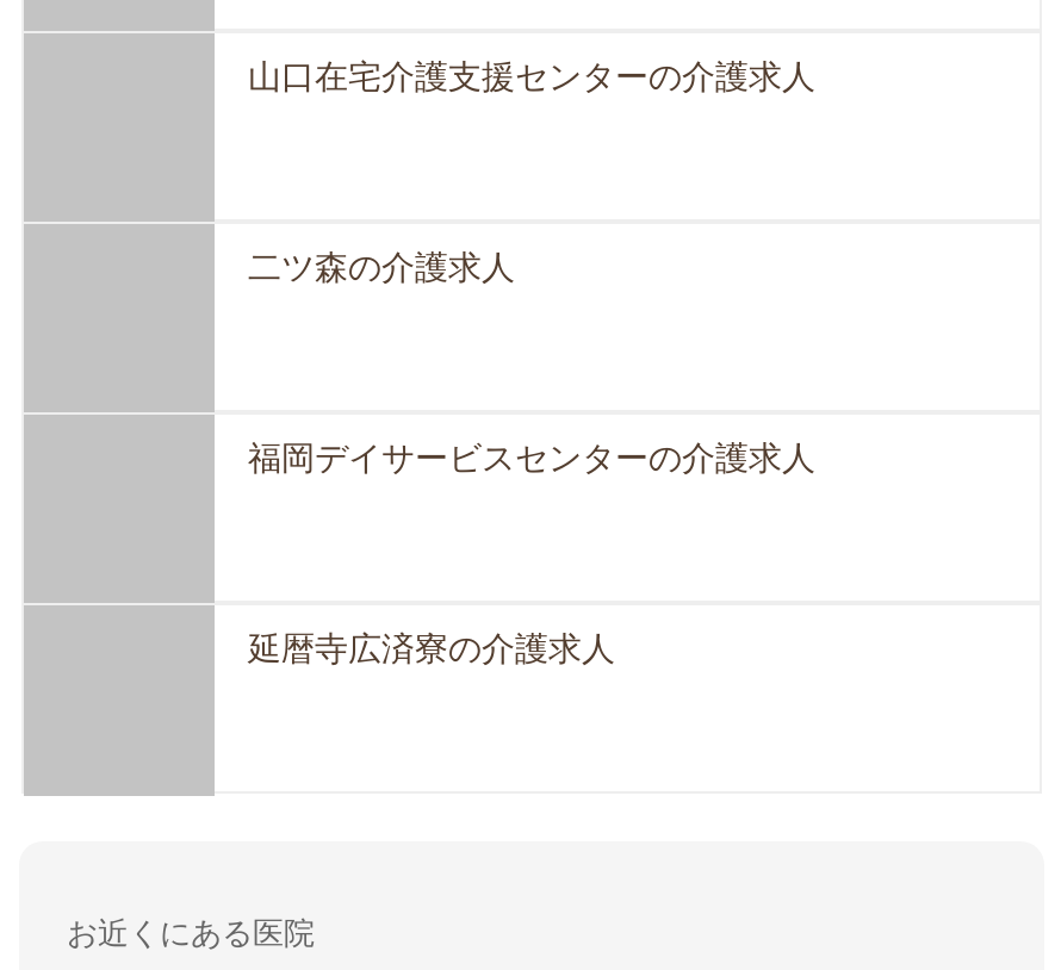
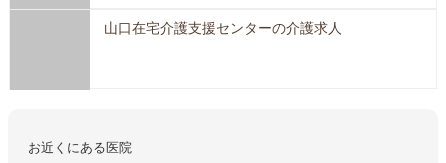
- 二ツ森の介護求人

- 福岡デイサービスセンターの介護求人

- 延暦寺広済寮の介護求人
